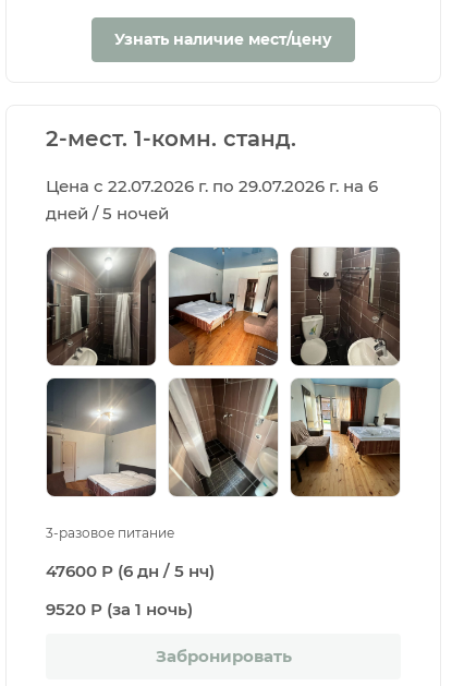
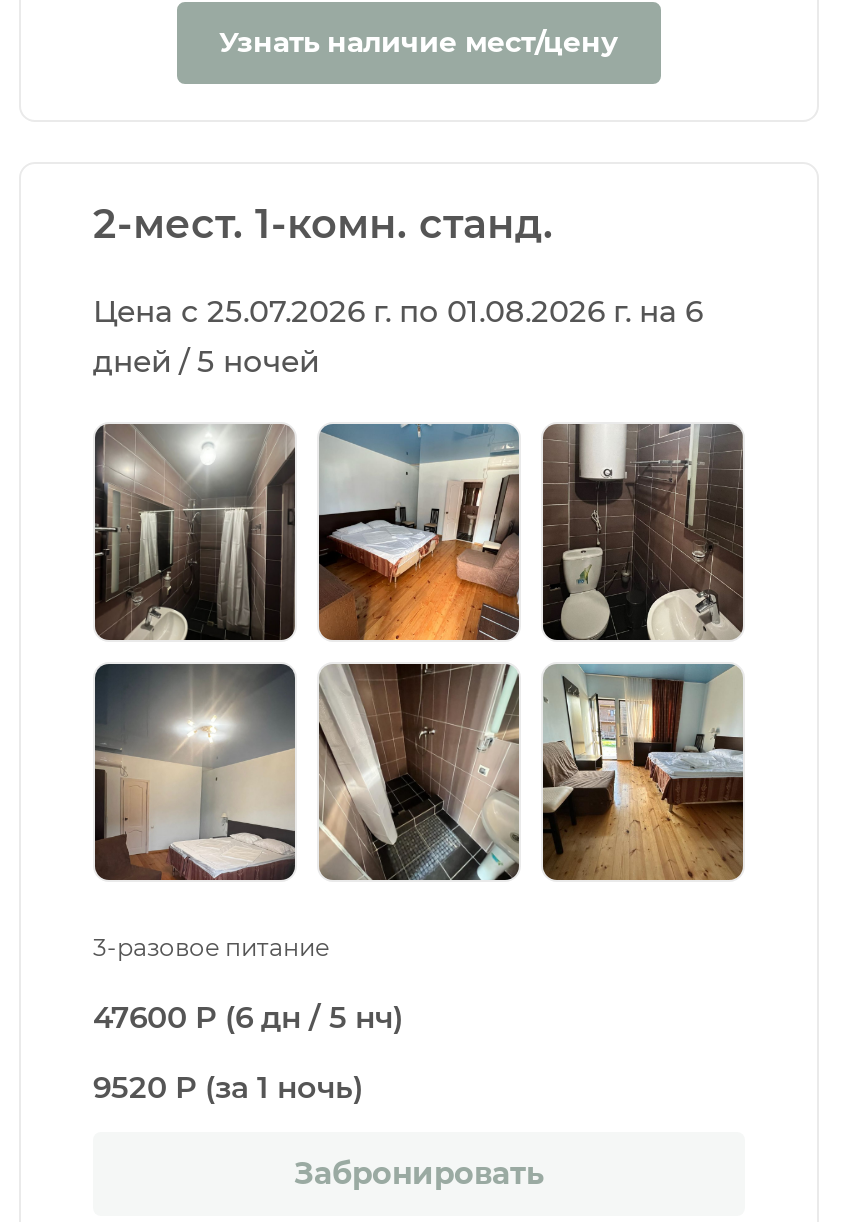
- Цена с 22.07.2026 г. по 29.07.2026 г. на 6
+ Цена с 25.07.2026 г. по 01.08.2026 г. на 6
